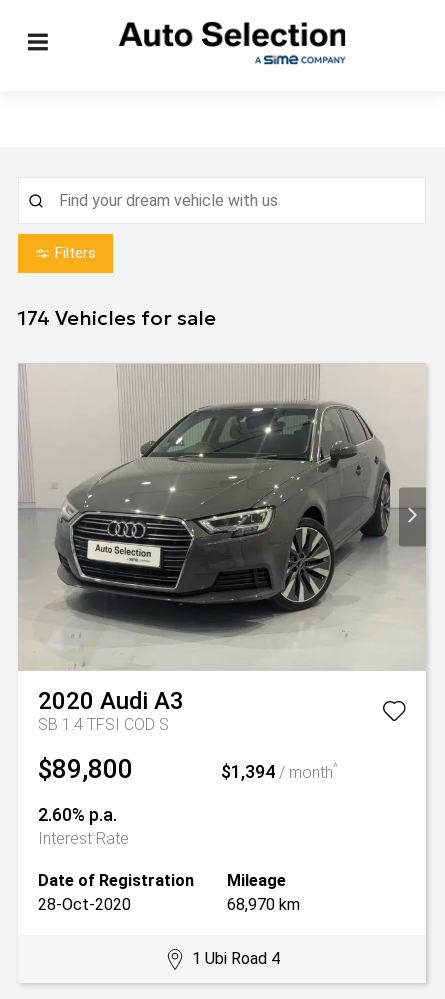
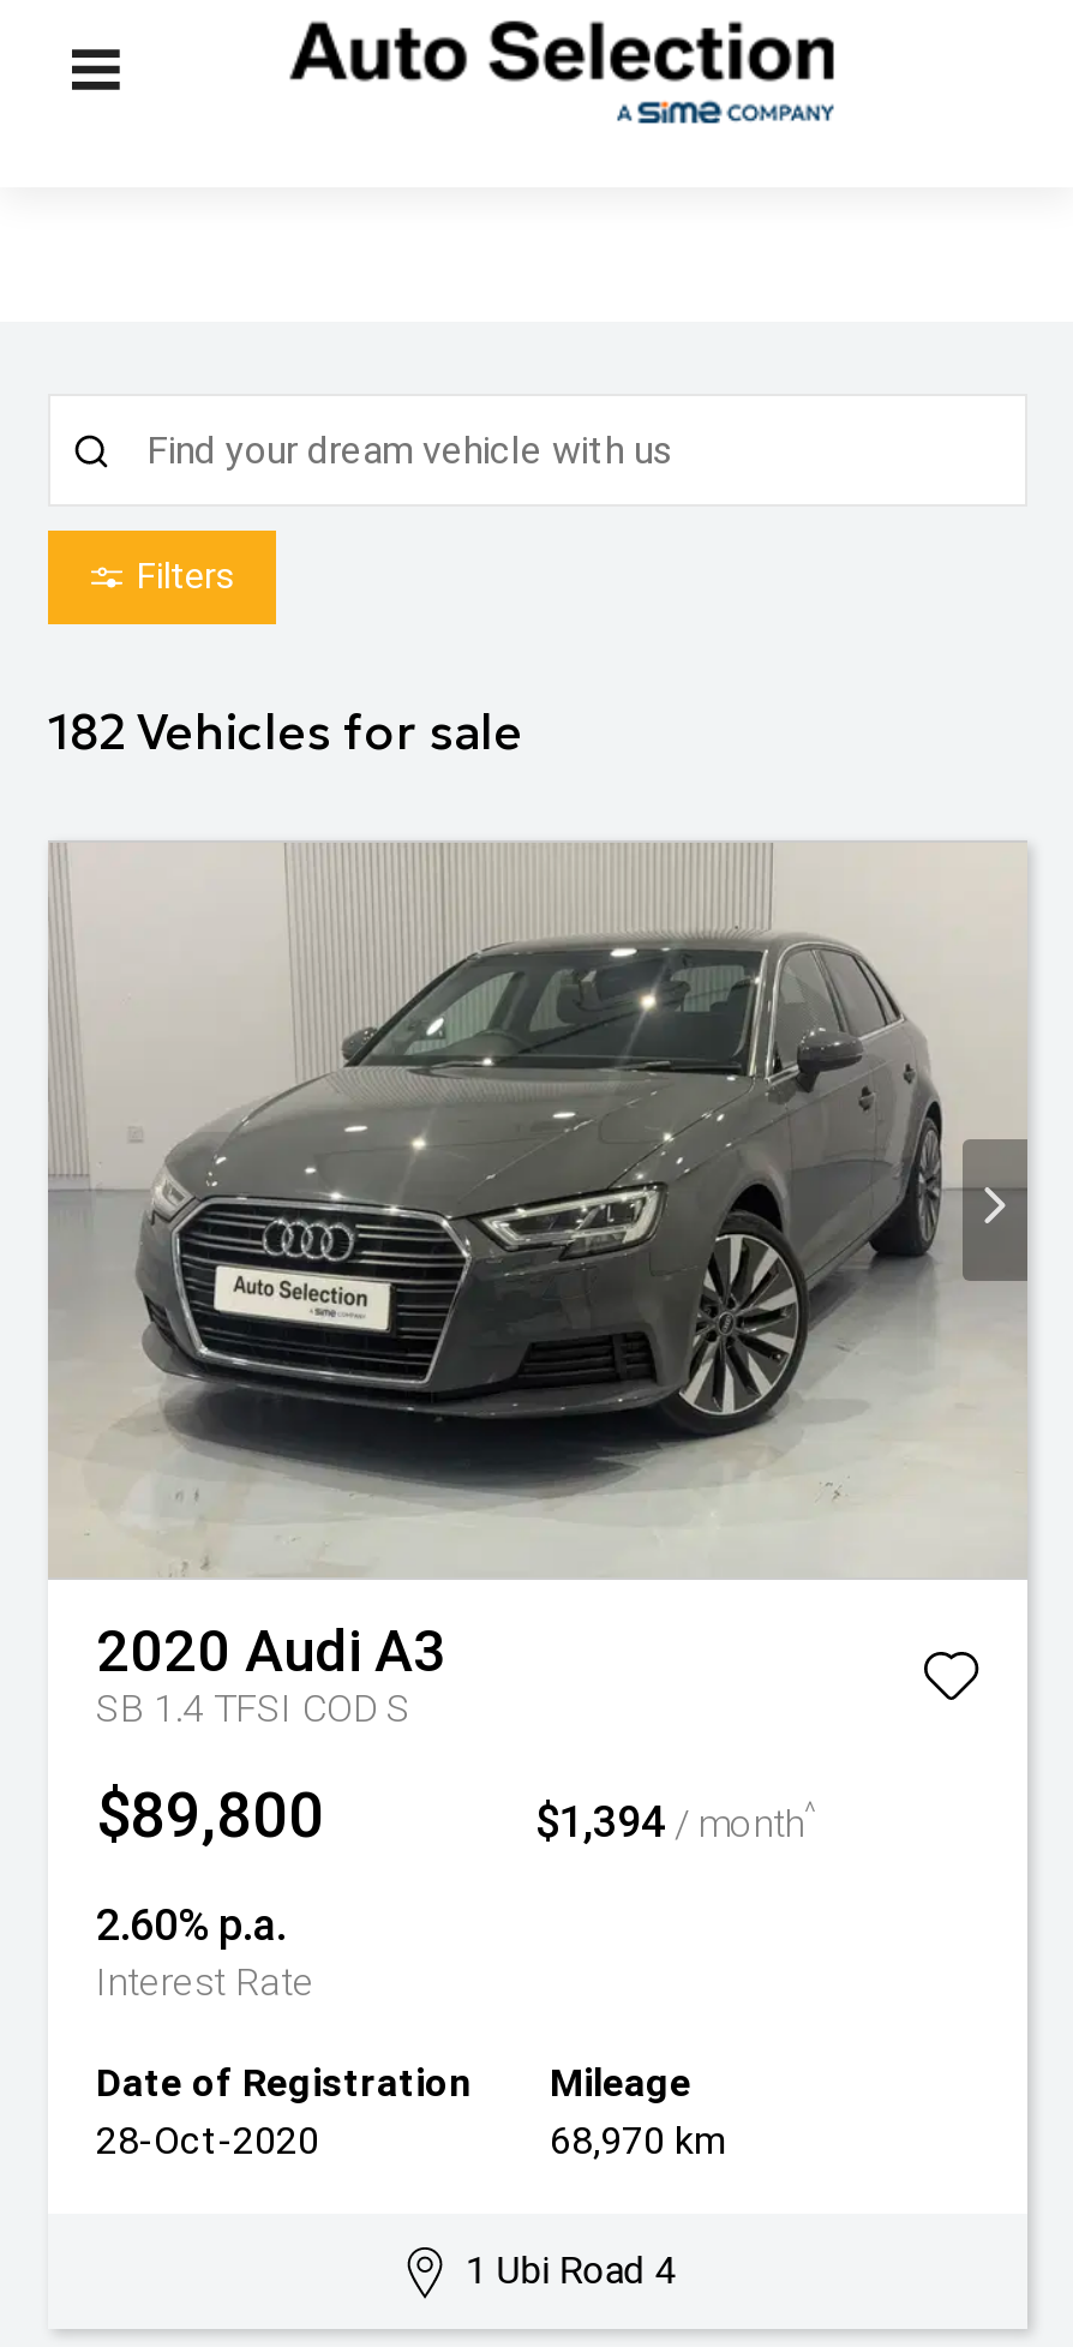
- 174 Vehicles for sale
+ 182 Vehicles for sale
